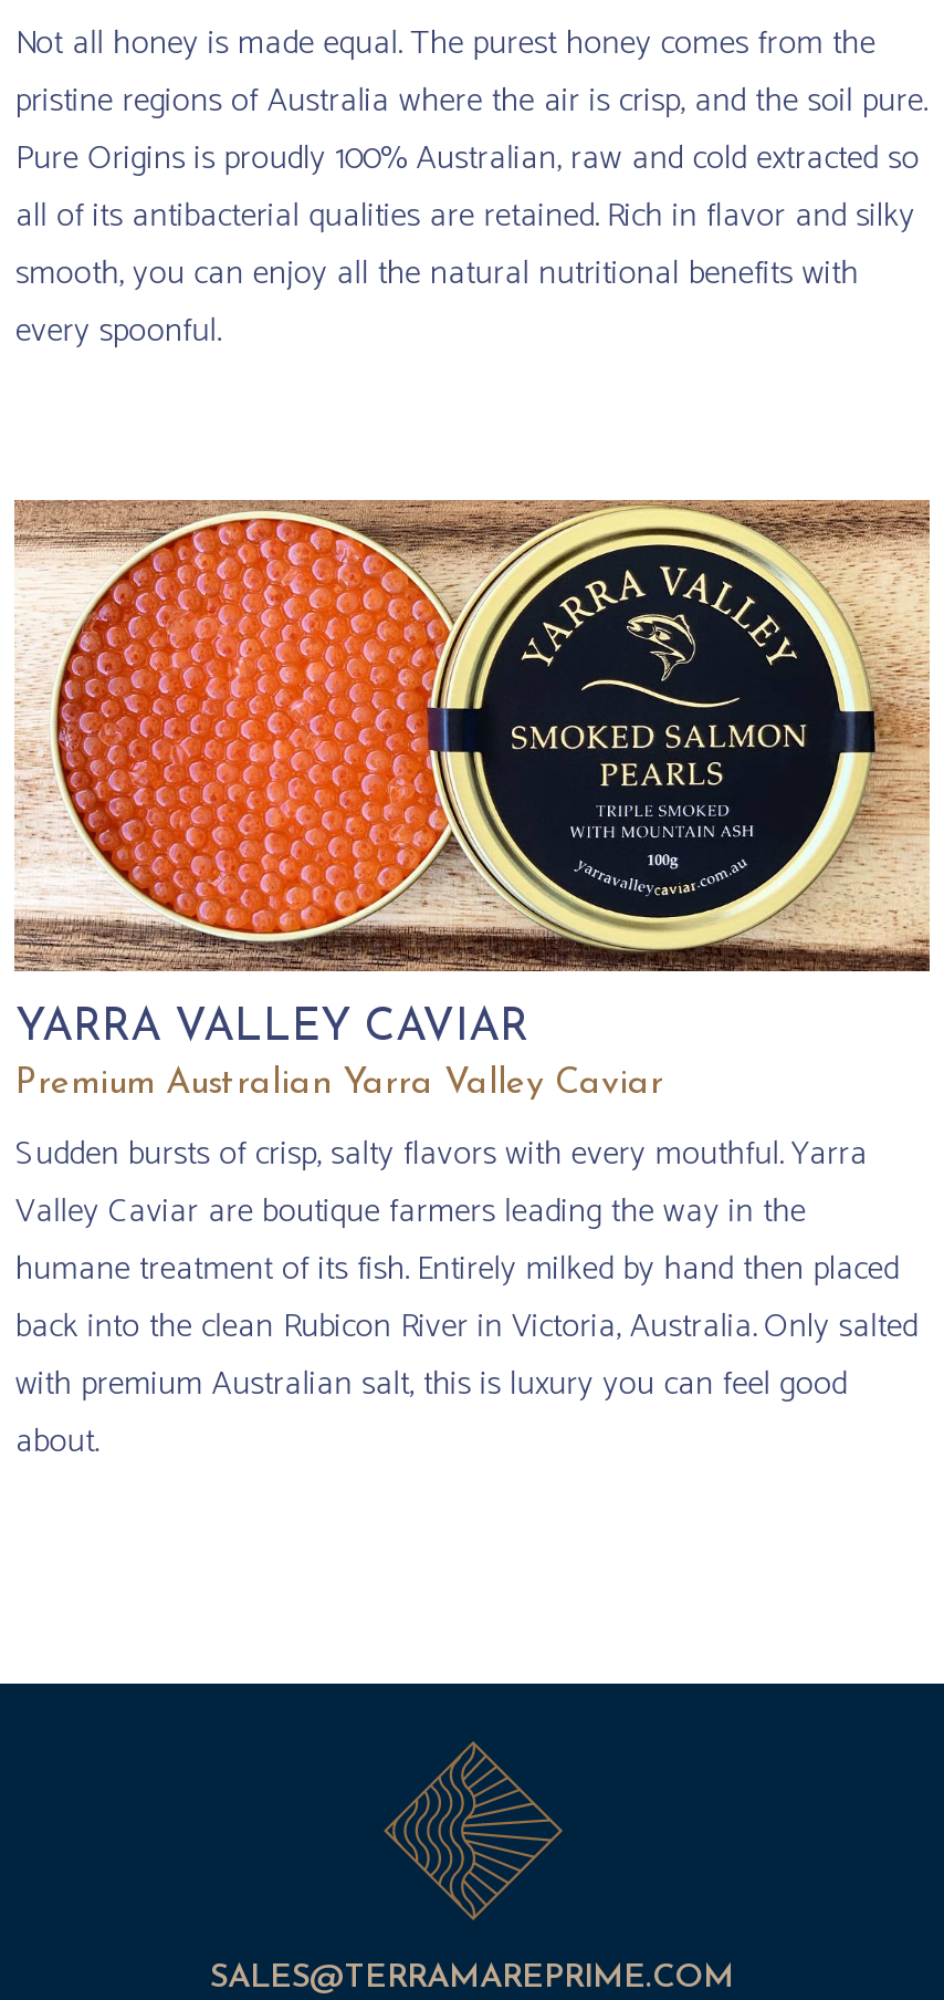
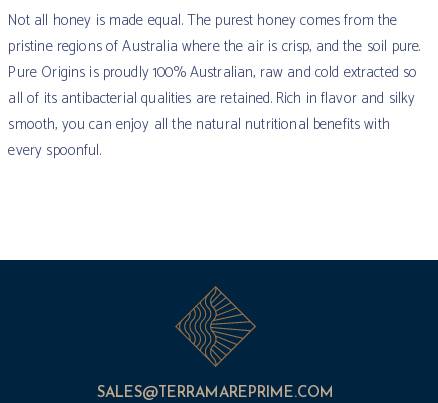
- [image]
- YARRA VALLEY CAVIAR
- Premium Australian Yarra Valley Caviar
- Sudden bursts of crisp, salty flavors with every mouthful. Yarra
- Valley Caviar are boutique farmers leading the way in the
- humane treatment of its fish. Entirely milked by hand then placed
- back into the clean Rubicon River in Victoria, Australia. Only salted
- with premium Australian salt, this is luxury you can feel good
- about.
